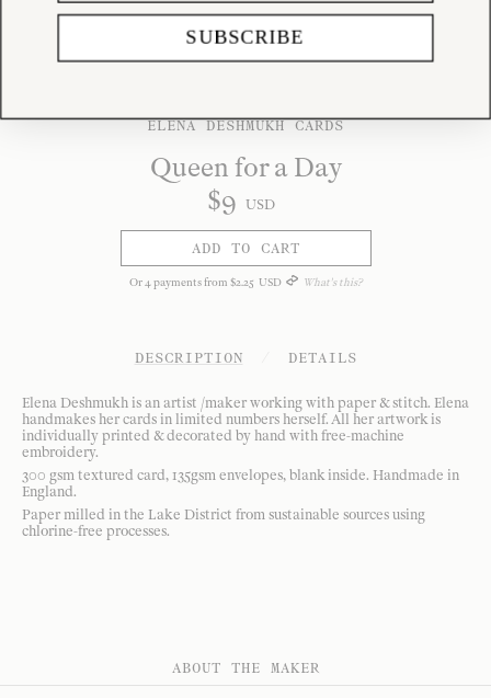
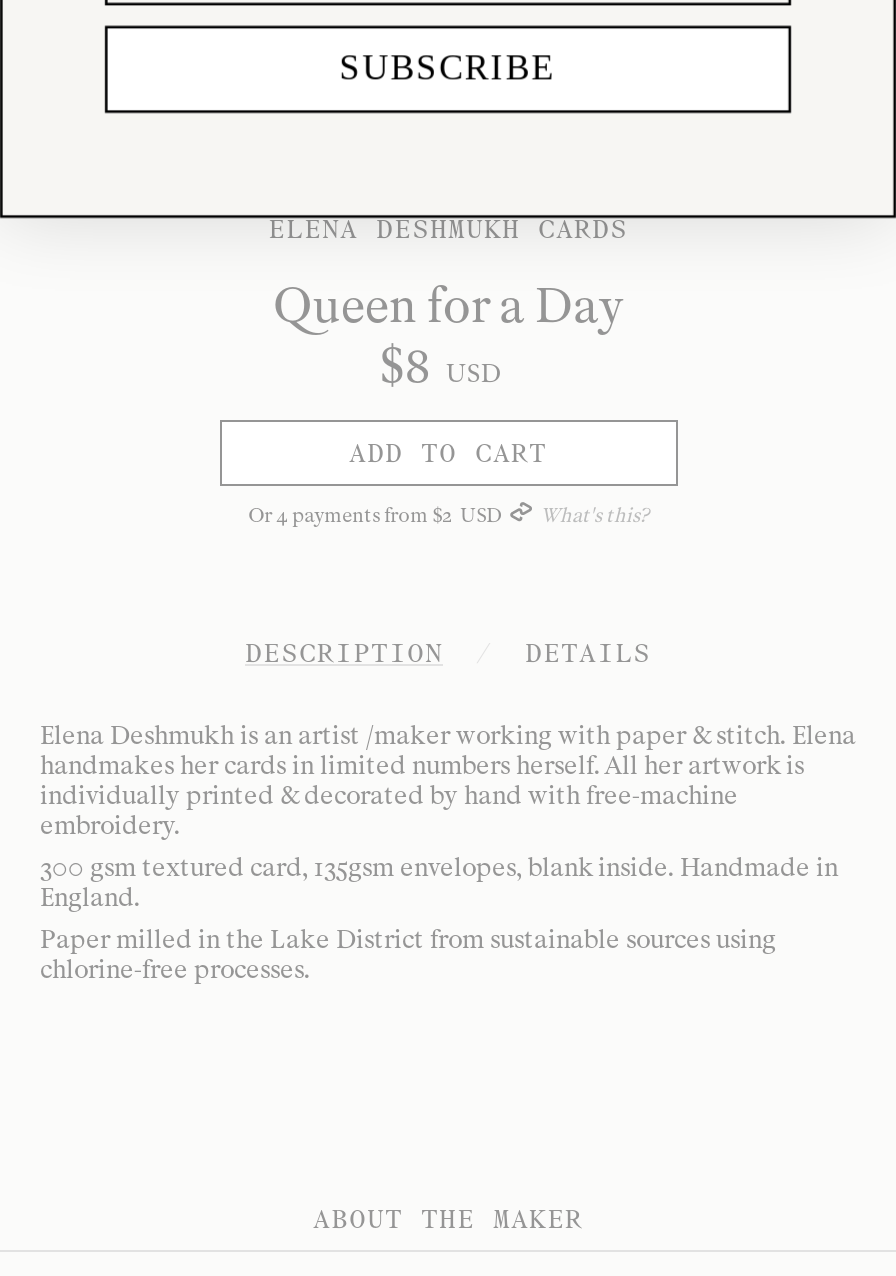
- $9 USD
+ $8 USD

- Or 4 payments from $2 25 USD
+ Or 4 payments from $2 USD
